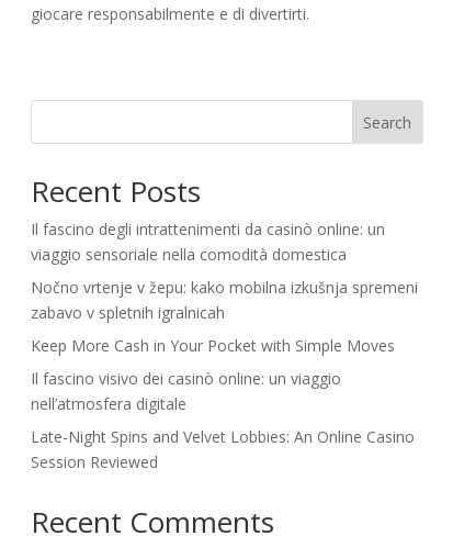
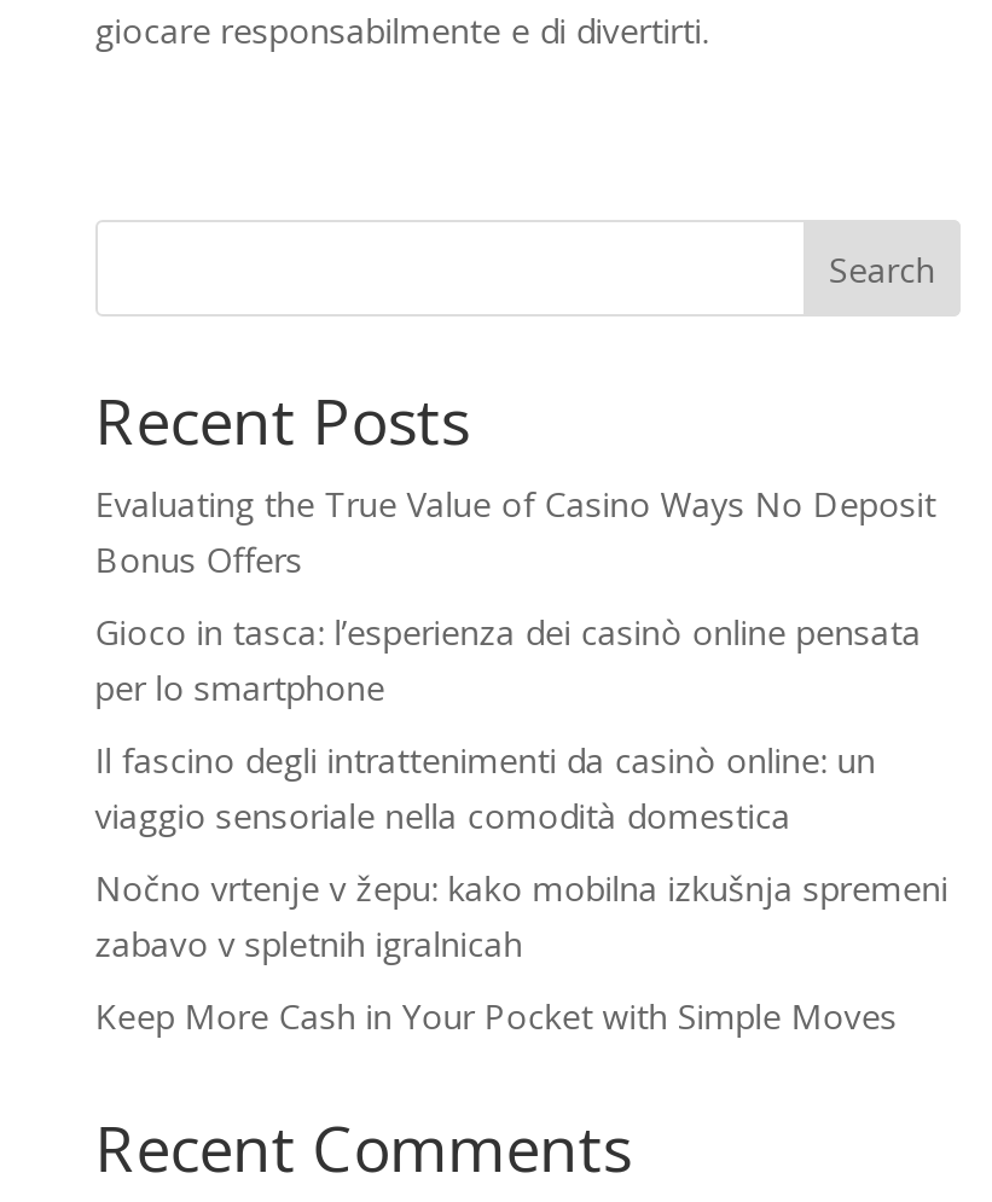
+ Evaluating the True Value of Casino Ways No Deposit
+ Bonus Offers
+ Gioco in tasca: l’esperienza dei casinò online pensata
+ per lo smartphone

moved down: Il fascino degli intrattenimenti da casinò online: un | viaggio sensoriale nella comodità domestica | Nočno vrtenje v žepu: kako mobilna izkušnja spremeni | zabavo v spletnih igralnicah | Keep More Cash in Your Pocket with Simple Moves

- Il fascino visivo dei casinò online: un viaggio
- nell’atmosfera digitale
- Late-Night Spins and Velvet Lobbies: An Online Casino
- Session Reviewed
